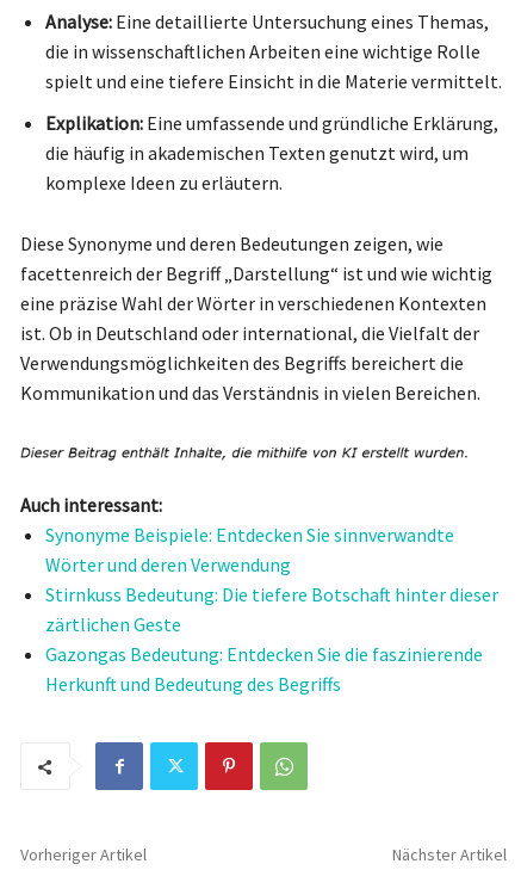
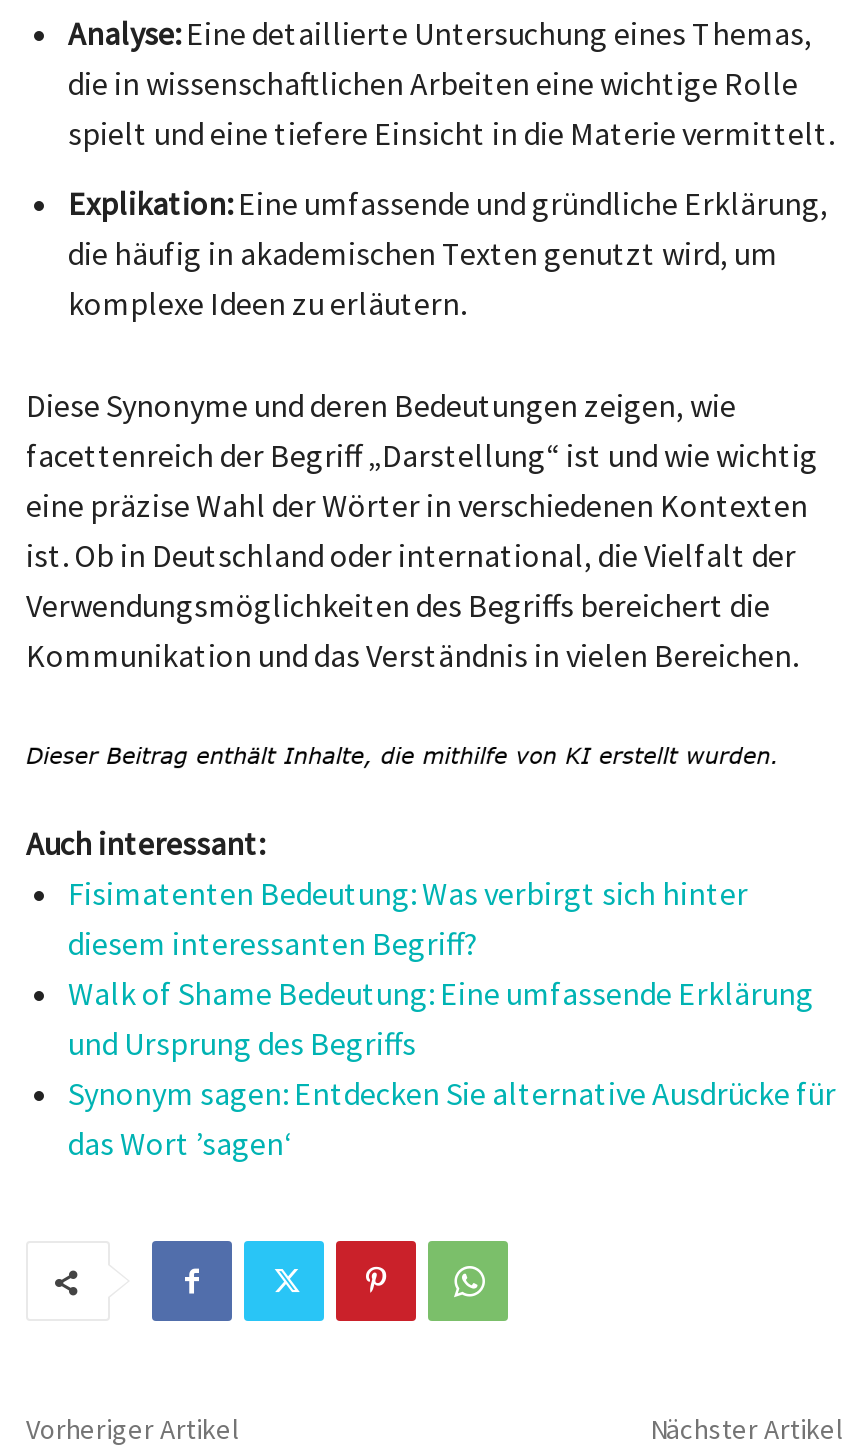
- Synonyme Beispiele: Entdecken Sie sinnverwandte
- Wörter und deren Verwendung
- Stirnkuss Bedeutung: Die tiefere Botschaft hinter dieser
- zärtlichen Geste
- Gazongas Bedeutung: Entdecken Sie die faszinierende
- Herkunft und Bedeutung des Begriffs
+ Fisimatenten Bedeutung: Was verbirgt sich hinter
+ diesem interessanten Begriff?
+ Walk of Shame Bedeutung: Eine umfassende Erklärung
+ und Ursprung des Begriffs
+ Synonym sagen: Entdecken Sie alternative Ausdrücke für
+ das Wort ’sagen‘
